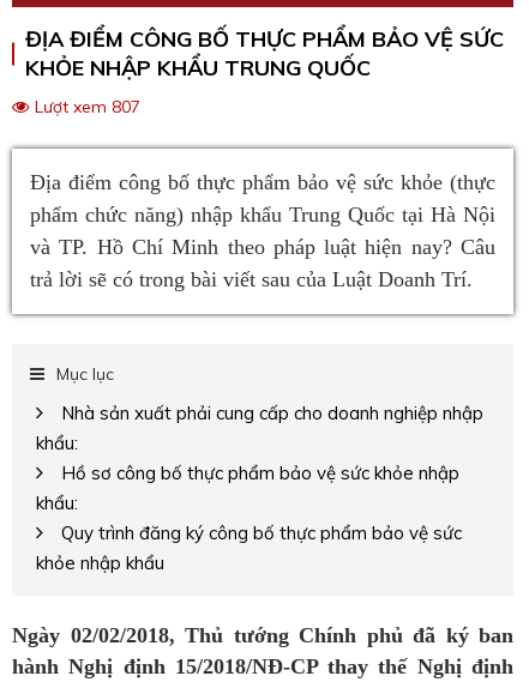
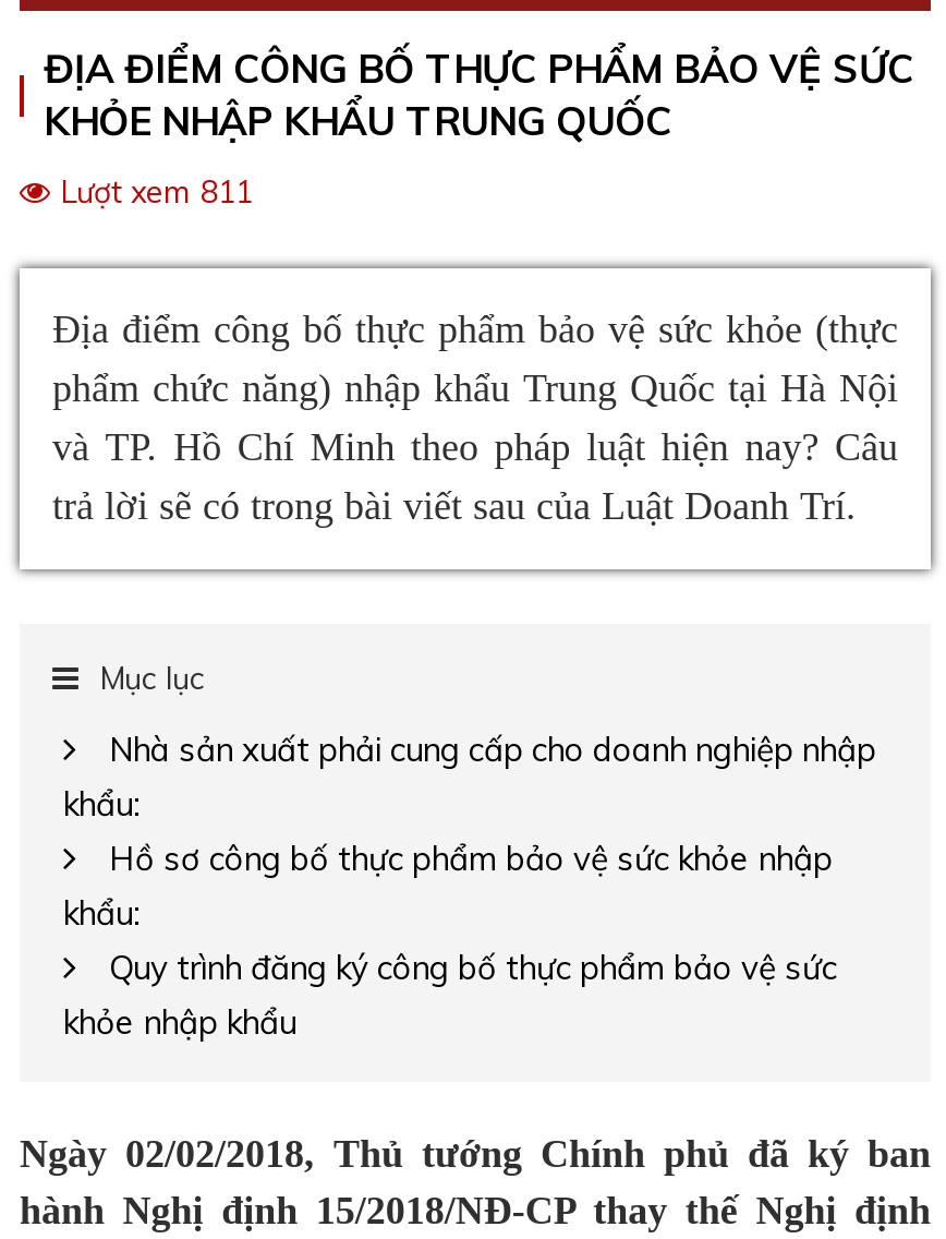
- Lượt xem 807
+ Lượt xem 811
